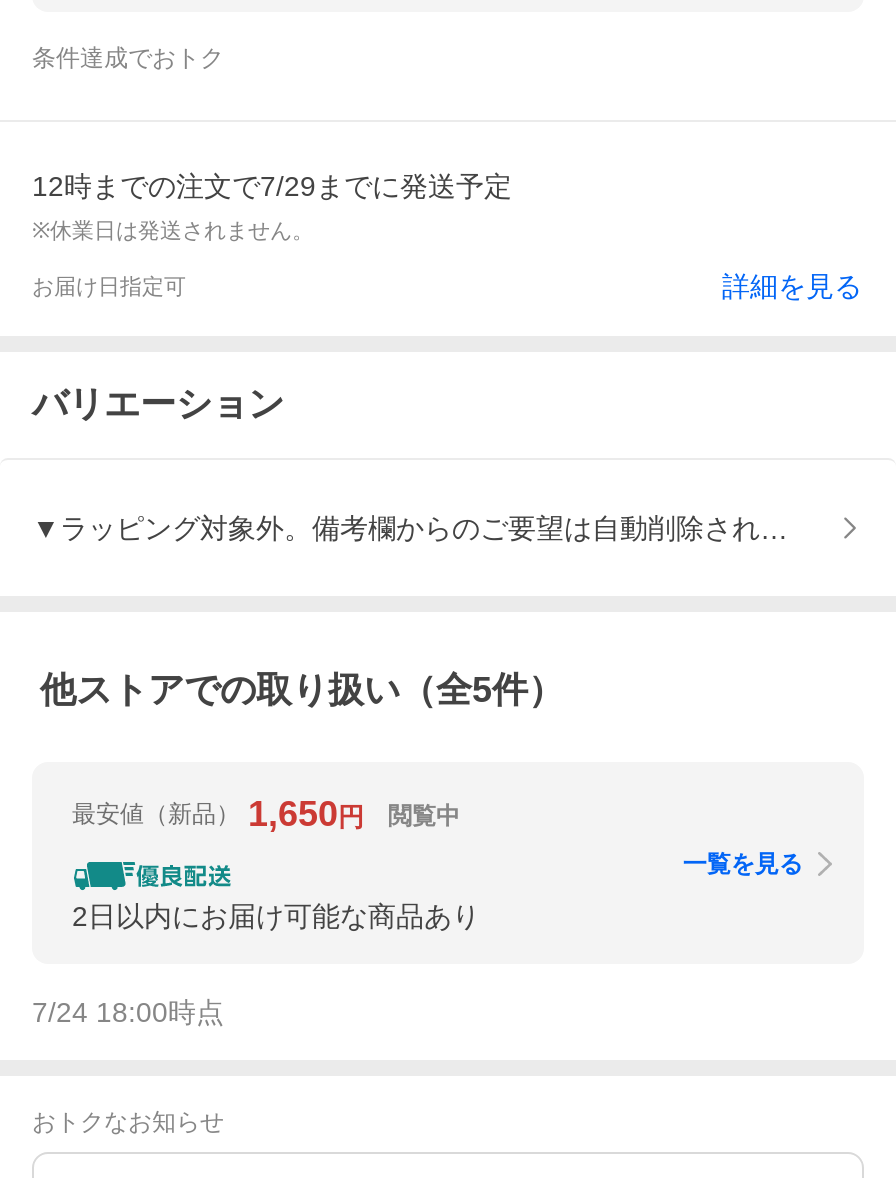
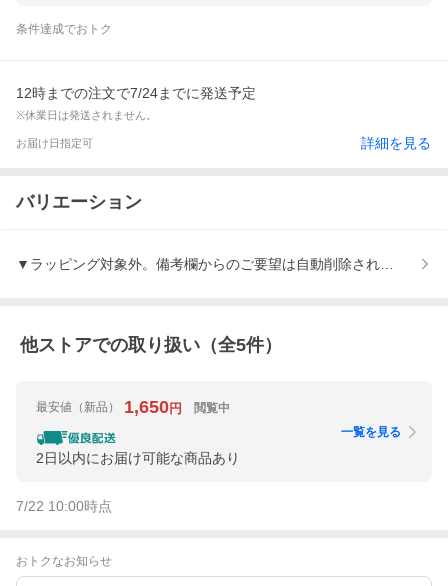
- 12時までの注文で7/29までに発送予定
+ 12時までの注文で7/24までに発送予定

- 7/24 18:00時点
+ 7/22 10:00時点
